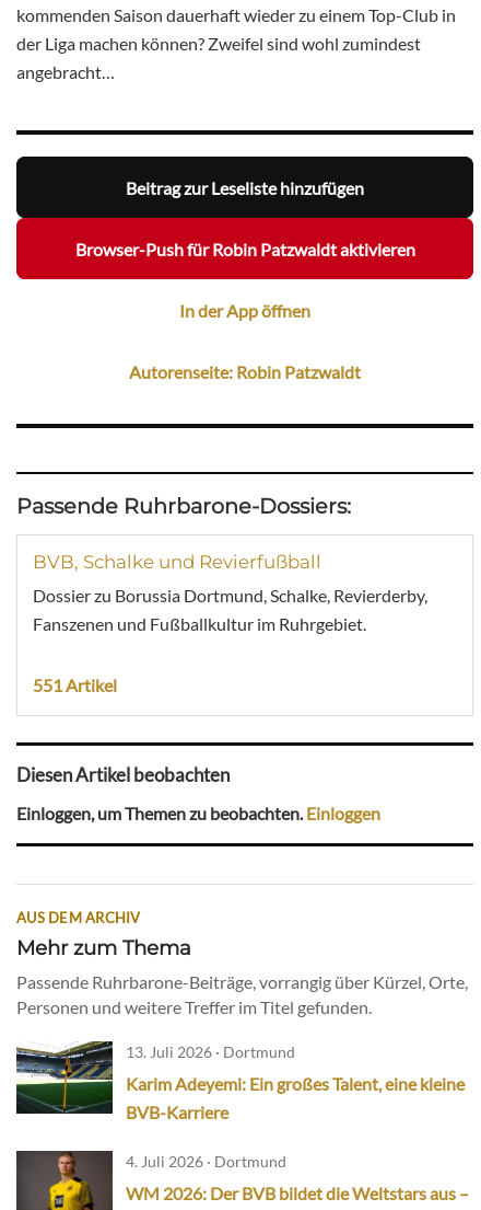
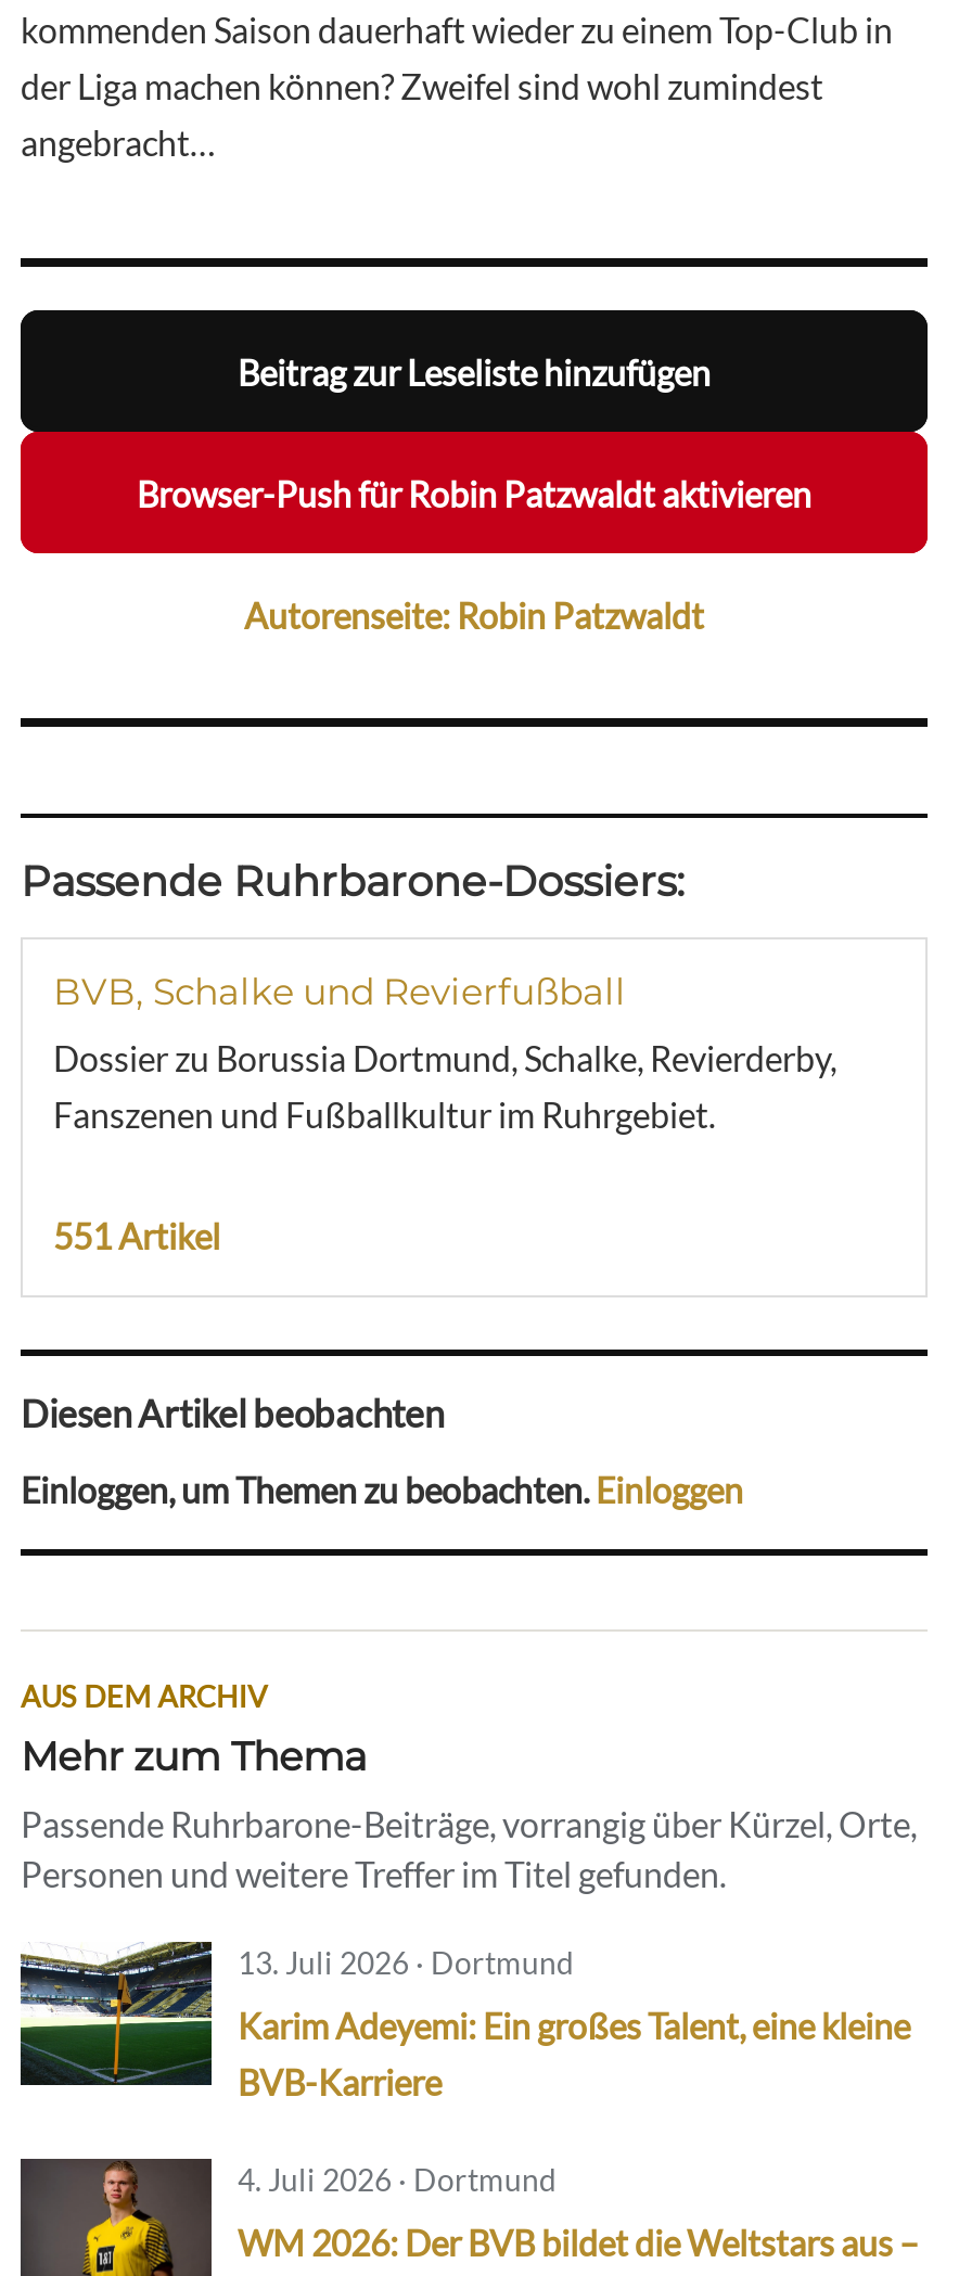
- In der App öffnen
